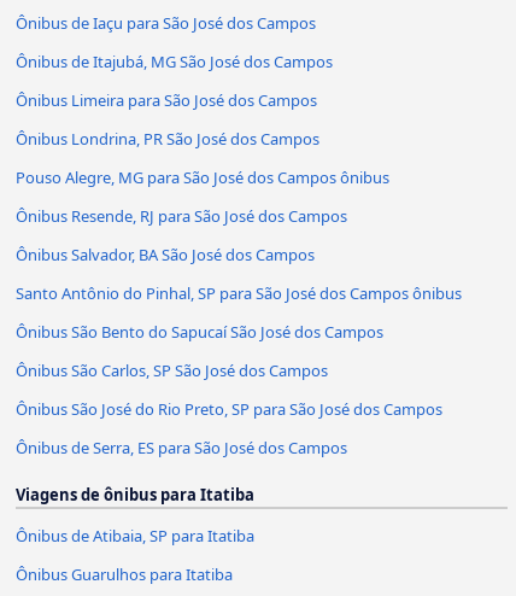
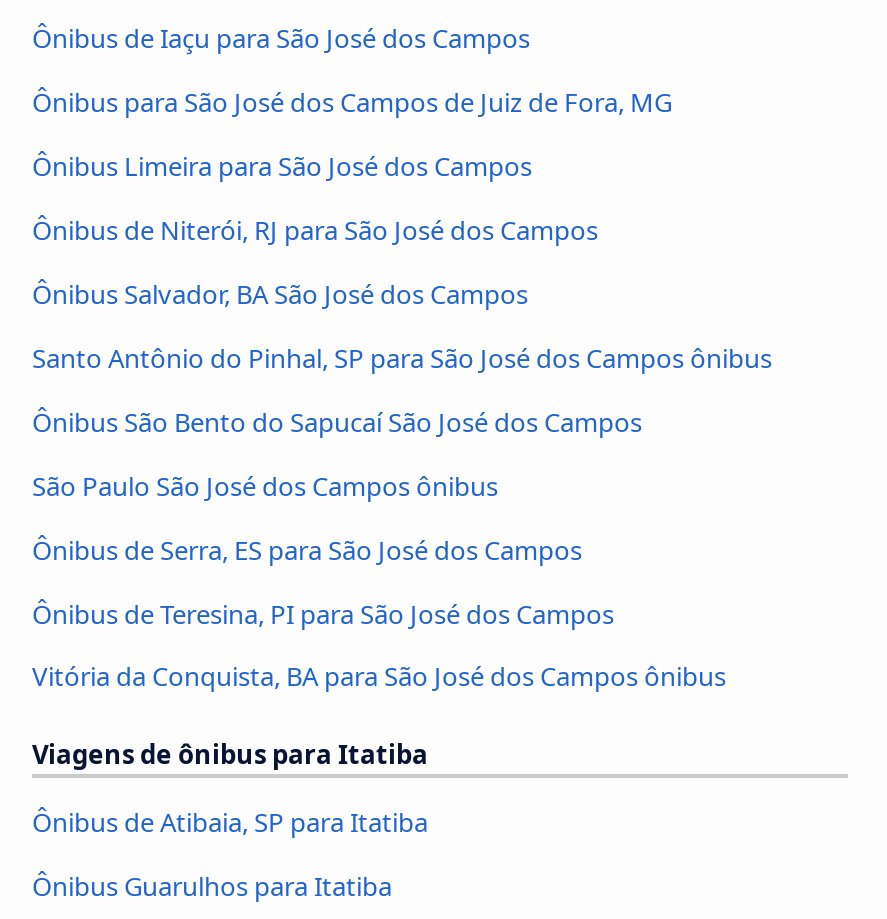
- Ônibus de Itajubá, MG São José dos Campos
+ Ônibus para São José dos Campos de Juiz de Fora, MG

- Ônibus Londrina, PR São José dos Campos
- Pouso Alegre, MG para São José dos Campos ônibus
- Ônibus Resende, RJ para São José dos Campos
+ Ônibus de Niterói, RJ para São José dos Campos

moved up: Ônibus Salvador, BA São José dos Campos | Santo Antônio do Pinhal, SP para São José dos Campos ônibus | Ônibus São Bento do Sapucaí São José dos Campos

- Ônibus São Carlos, SP São José dos Campos
- Ônibus São José do Rio Preto, SP para São José dos Campos
+ São Paulo São José dos Campos ônibus

moved up: Ônibus de Serra, ES para São José dos Campos

+ Ônibus de Teresina, PI para São José dos Campos
+ Vitória da Conquista, BA para São José dos Campos ônibus
